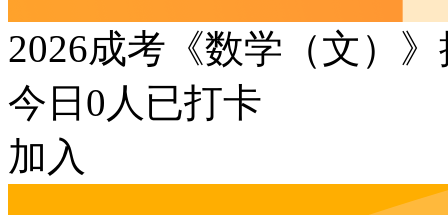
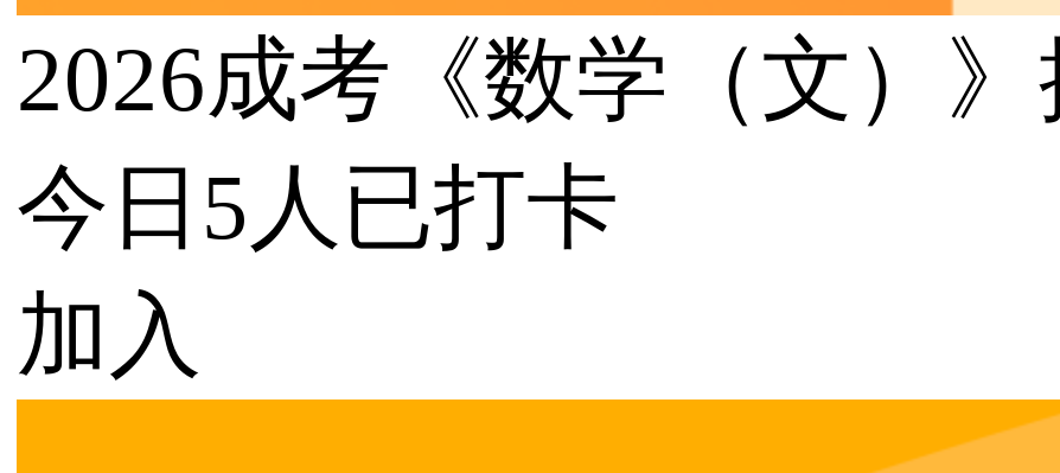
- 今日0人已打卡
+ 今日5人已打卡
